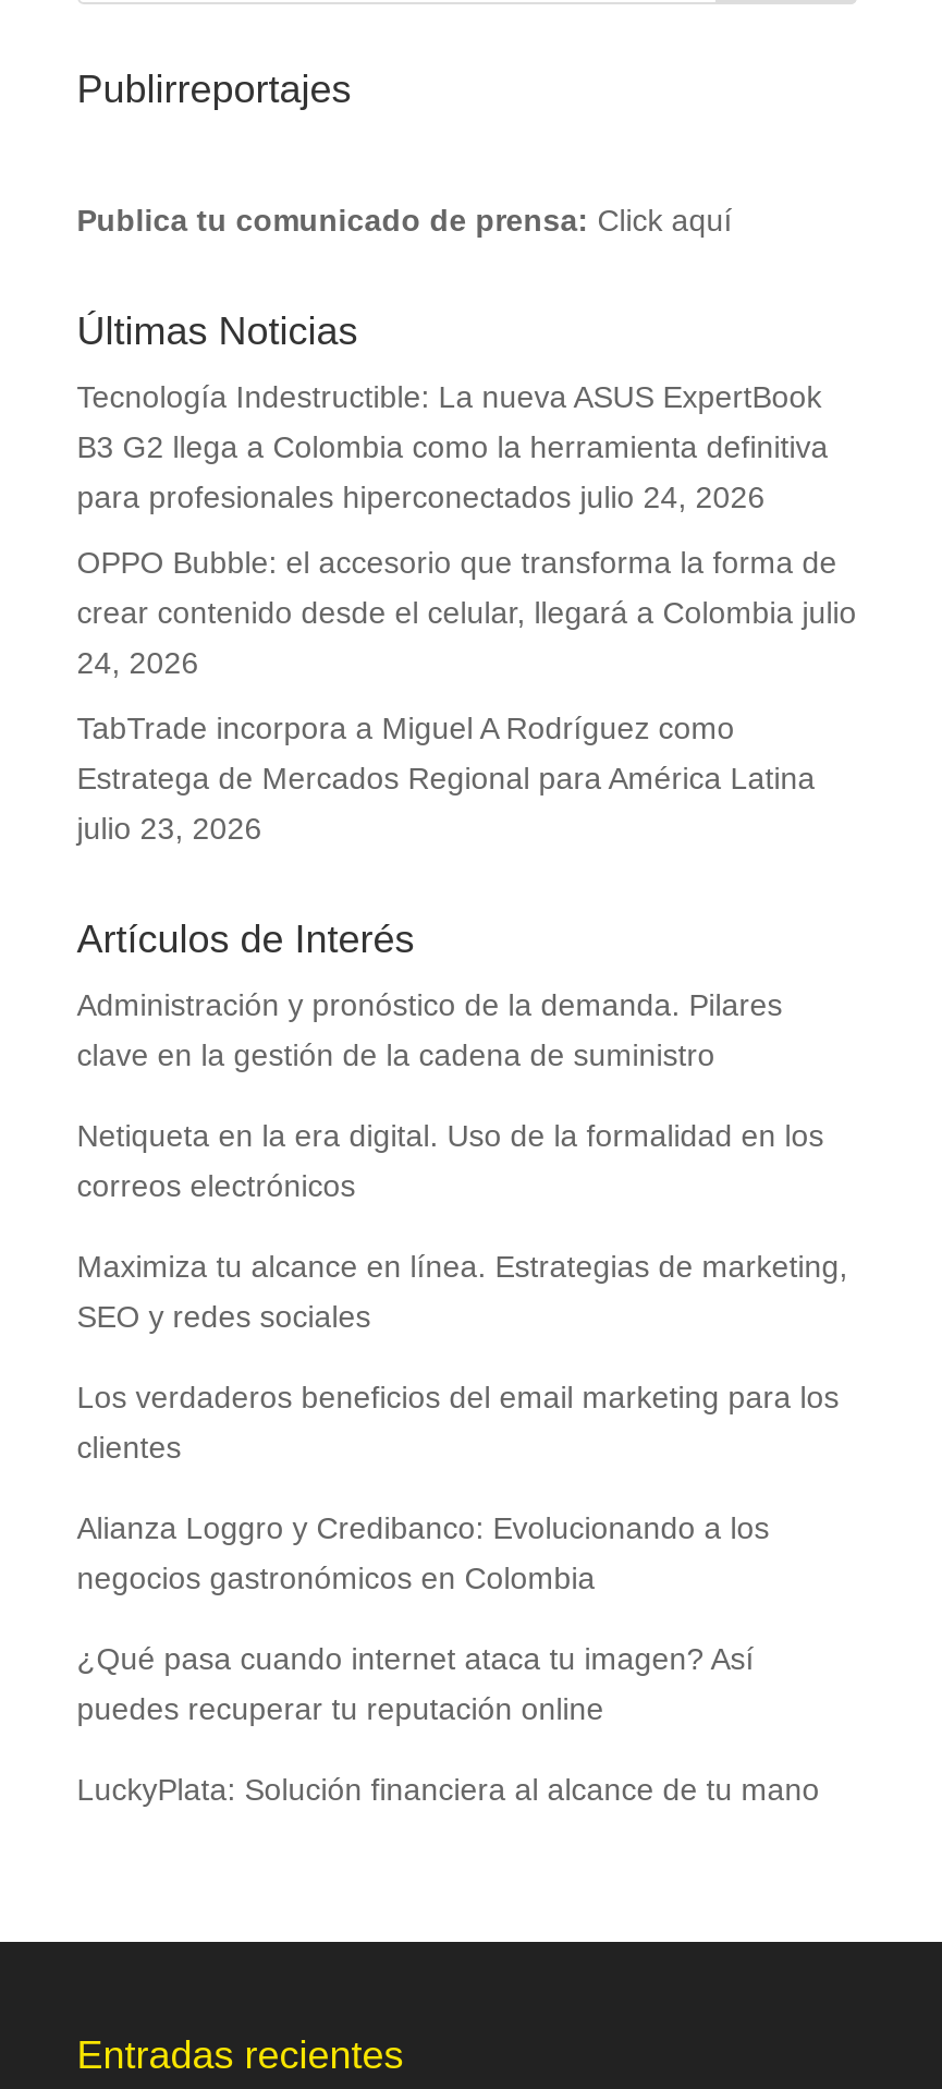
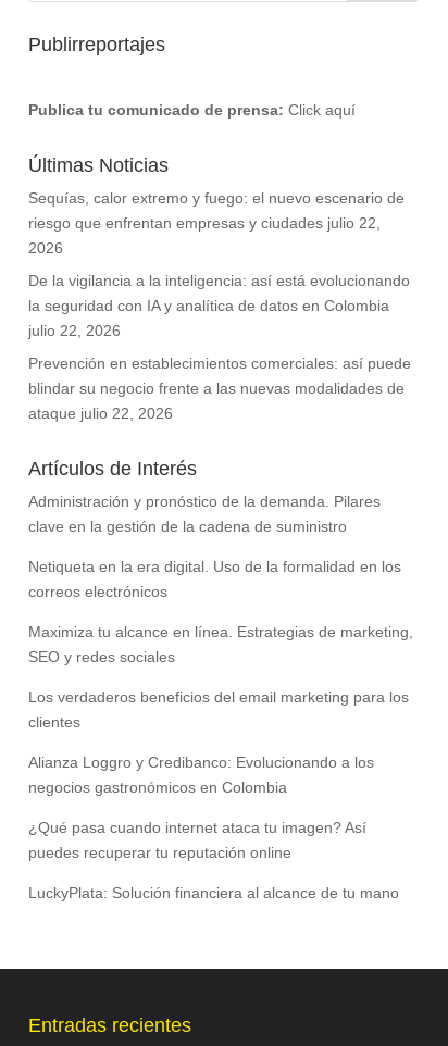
- Tecnología Indestructible: La nueva ASUS ExpertBook
- B3 G2 llega a Colombia como la herramienta definitiva
- para profesionales hiperconectados julio 24, 2026
+ Sequías, calor extremo y fuego: el nuevo escenario de
+ riesgo que enfrentan empresas y ciudades julio 22,
+ 2026

- OPPO Bubble: el accesorio que transforma la forma de
- crear contenido desde el celular, llegará a Colombia julio
- 24, 2026
+ De la vigilancia a la inteligencia: así está evolucionando
+ la seguridad con IA y analítica de datos en Colombia
+ julio 22, 2026

- TabTrade incorpora a Miguel A Rodríguez como
- Estratega de Mercados Regional para América Latina
- julio 23, 2026
+ Prevención en establecimientos comerciales: así puede
+ blindar su negocio frente a las nuevas modalidades de
+ ataque julio 22, 2026
